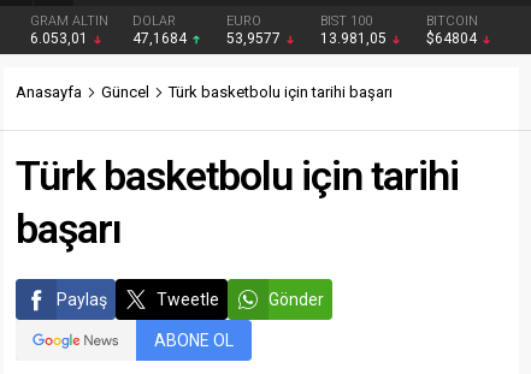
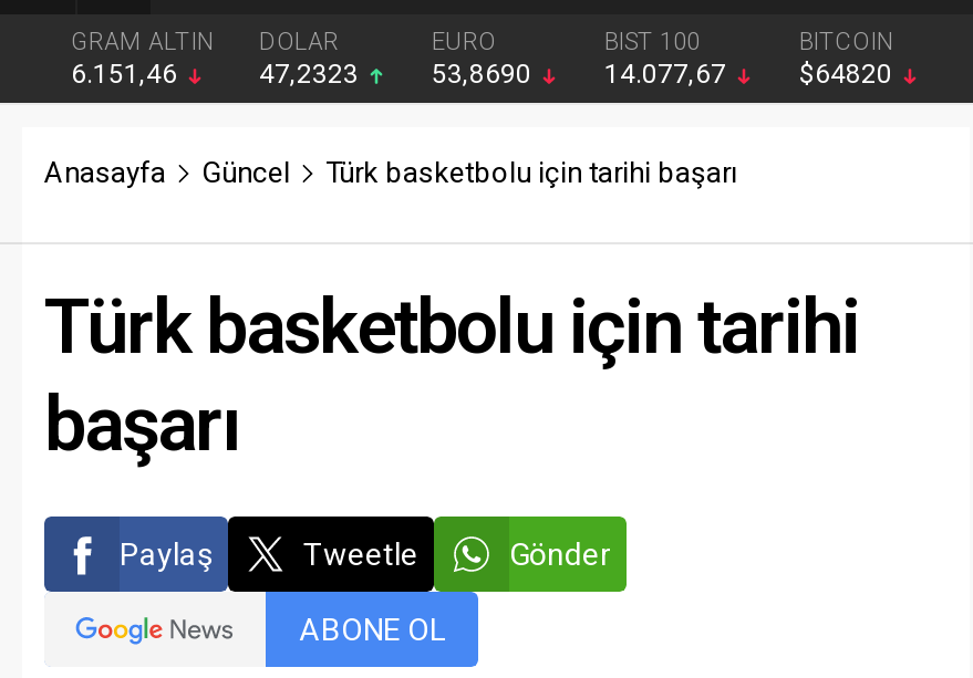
- 6.053,01
+ 6.151,46

- 47,1684
+ 47,2323

- 53,9577
+ 53,8690

- 13.981,05
+ 14.077,67

- $64804
+ $64820
